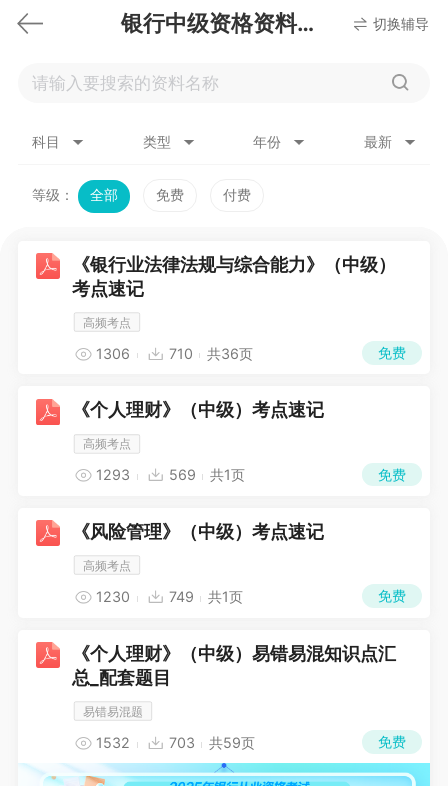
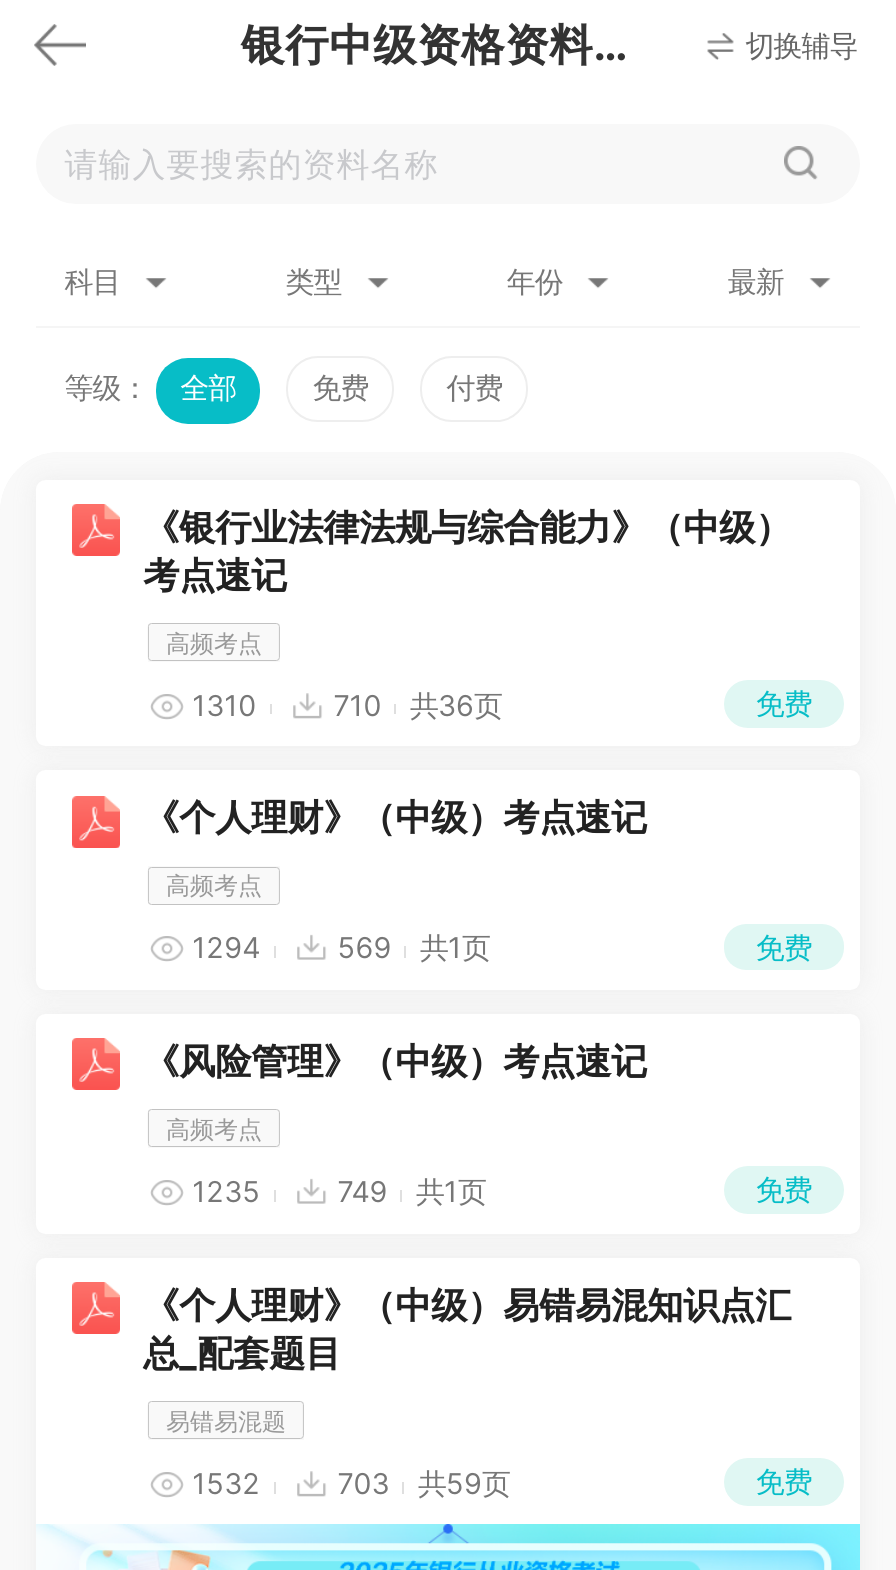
- 1306
+ 1310

- 1293
+ 1294

- 1230
+ 1235
